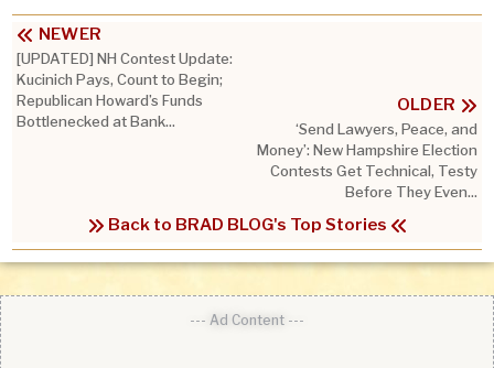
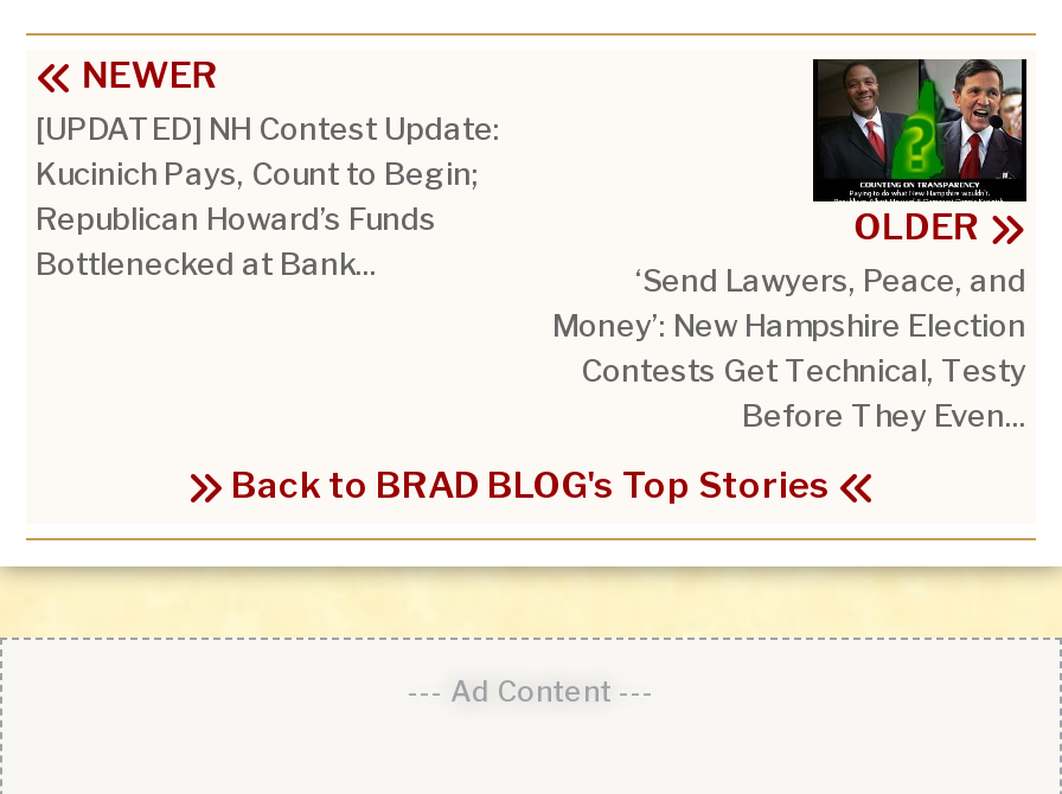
+ [image]
